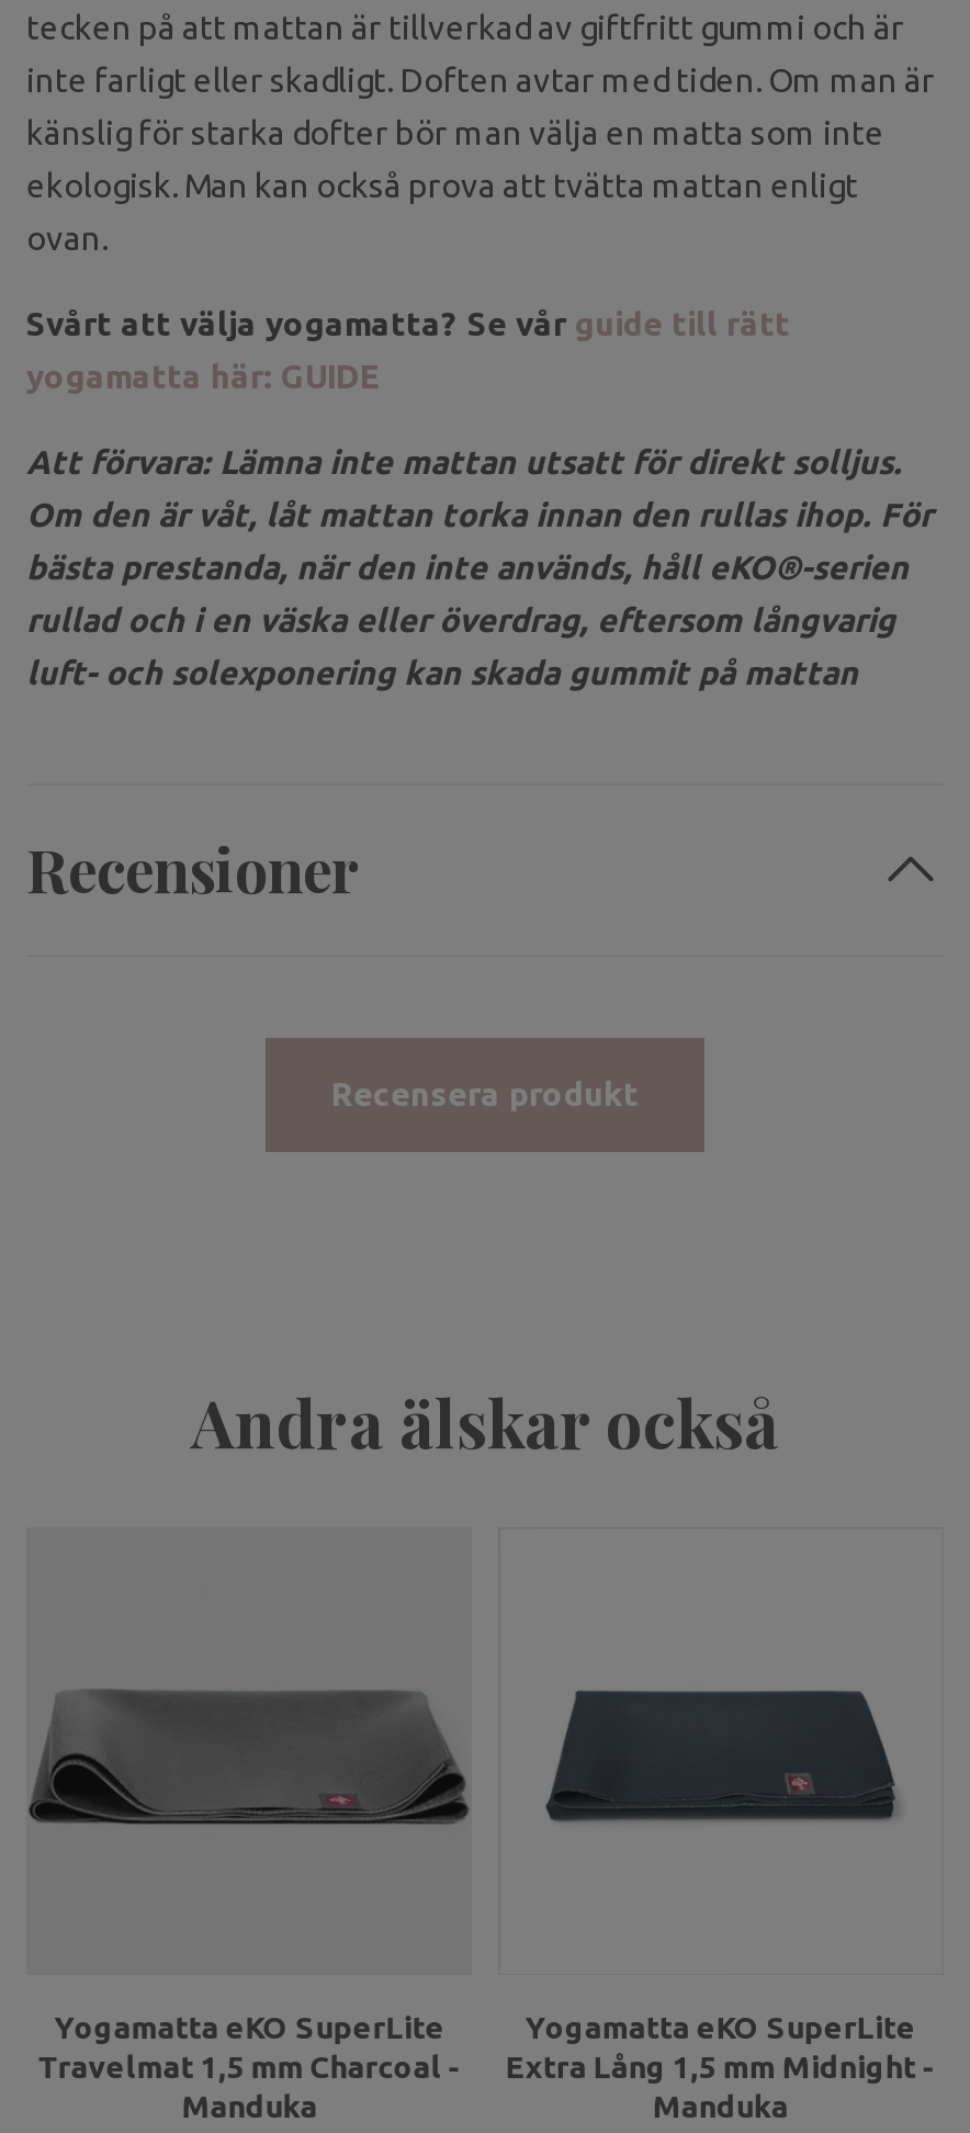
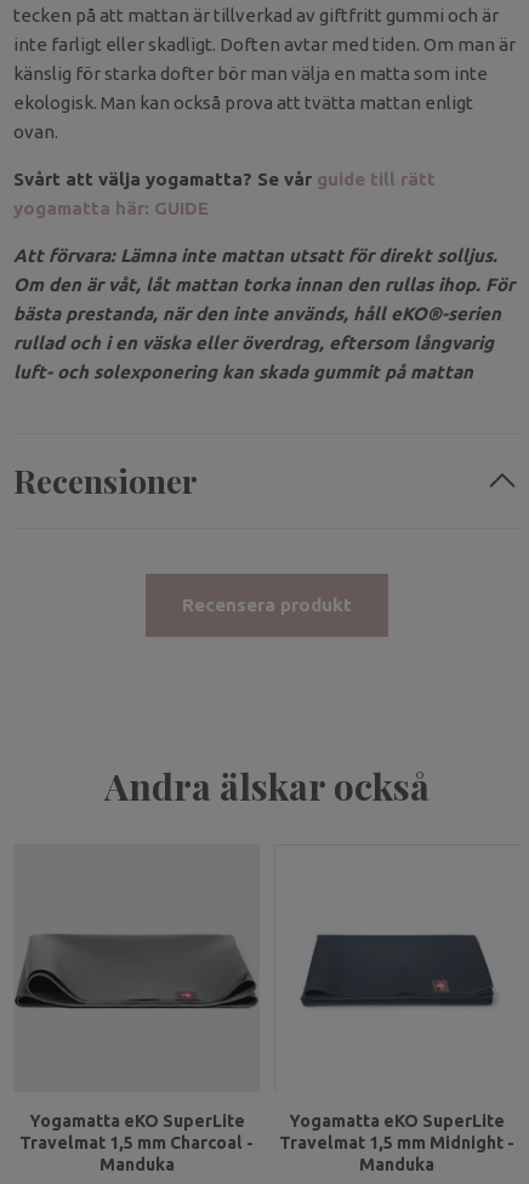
- Extra Lång 1,5 mm Midnight -
+ Travelmat 1,5 mm Midnight -
